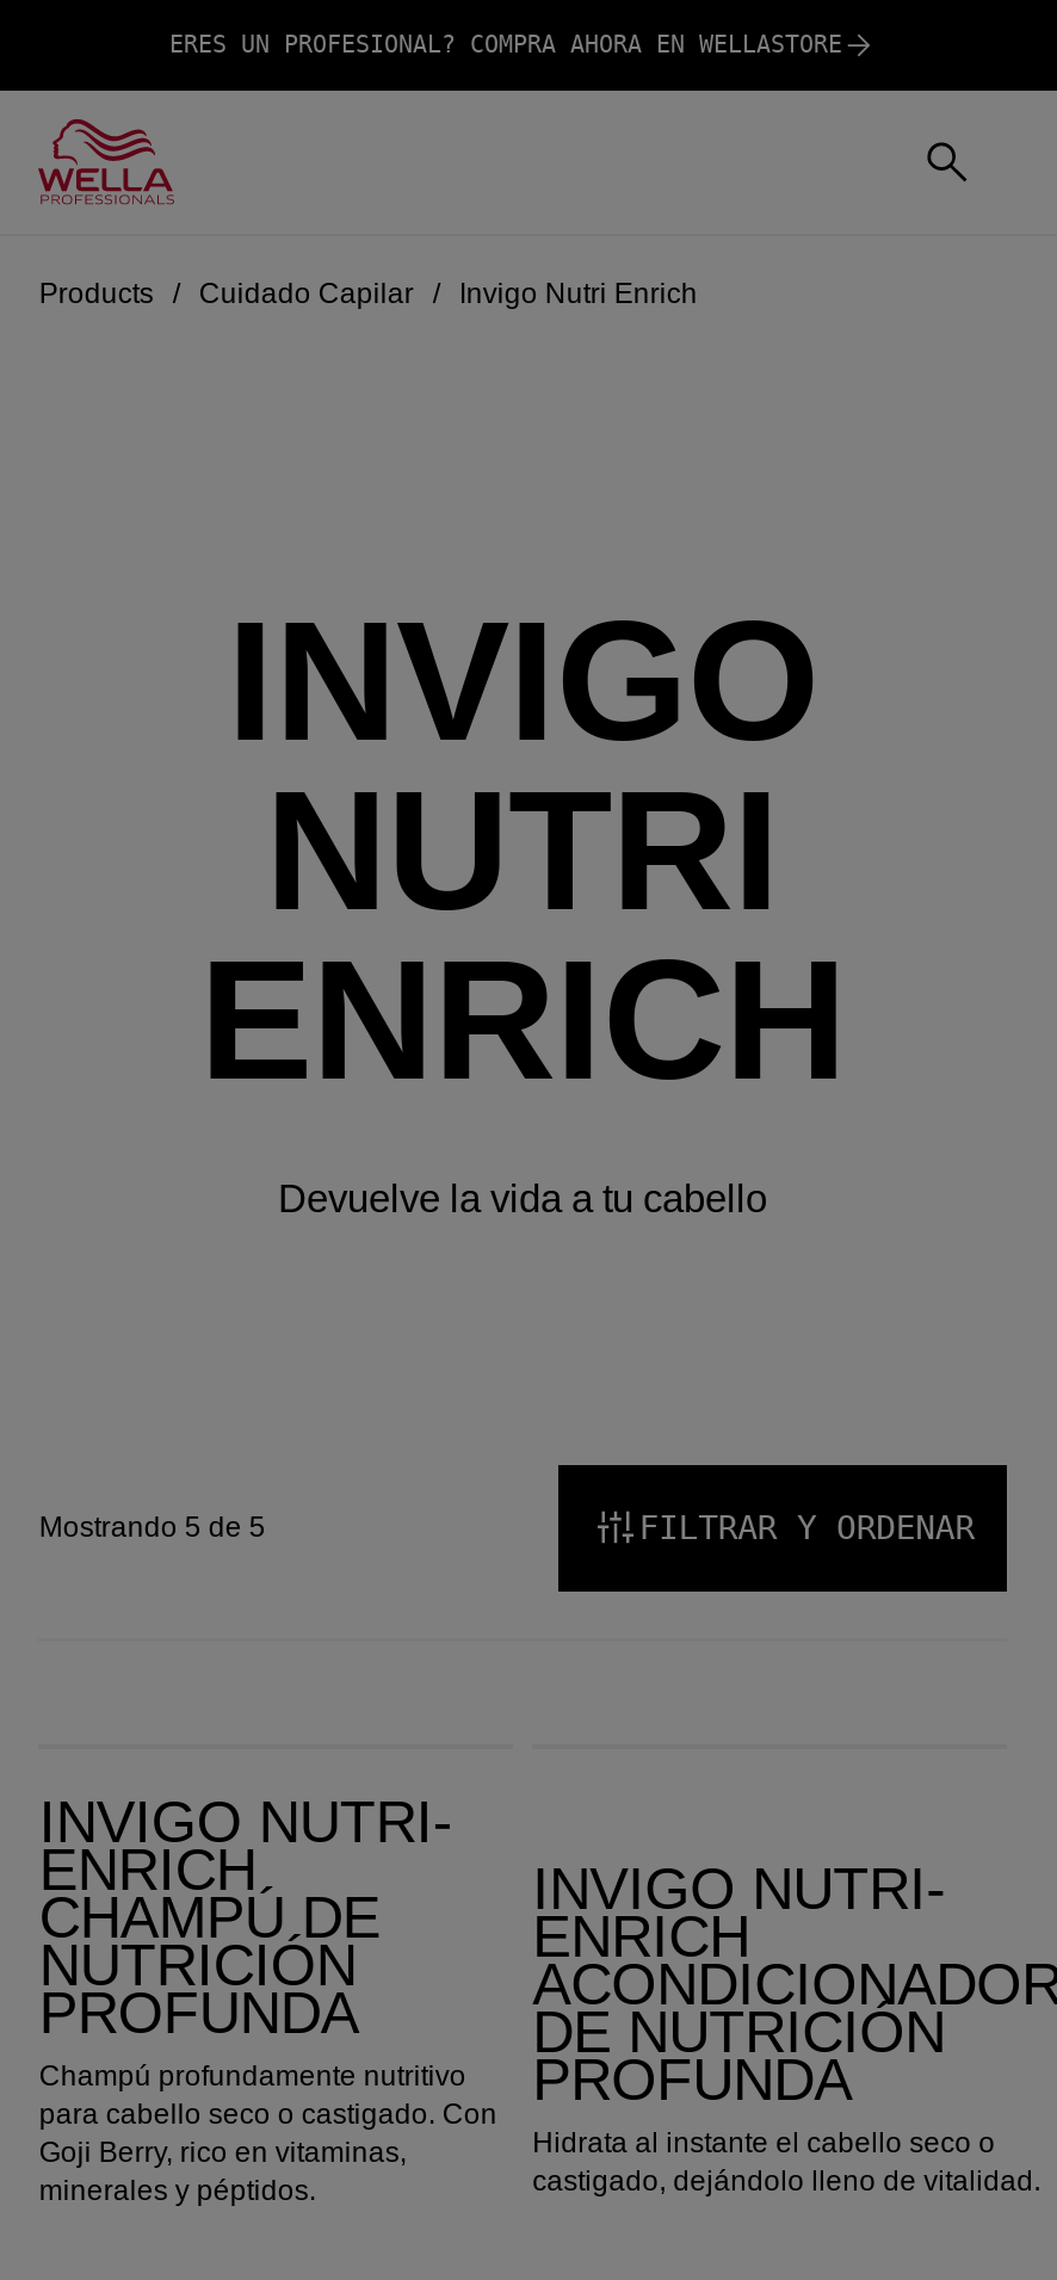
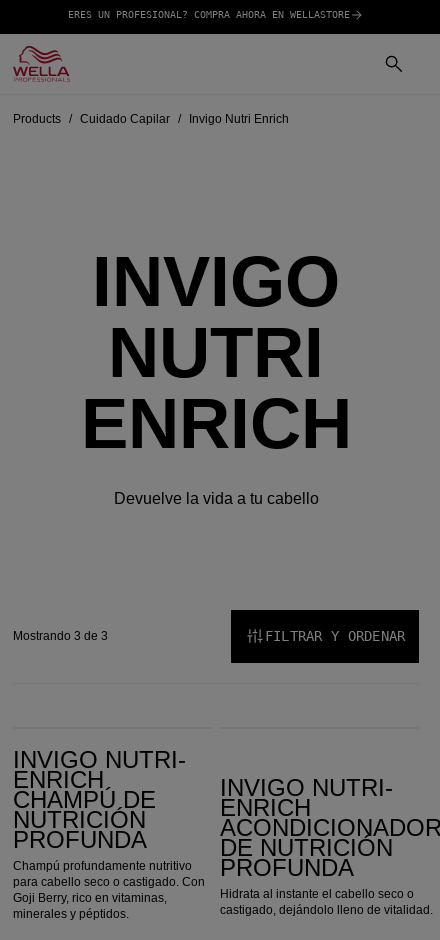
- Mostrando 5 de 5
+ Mostrando 3 de 3
